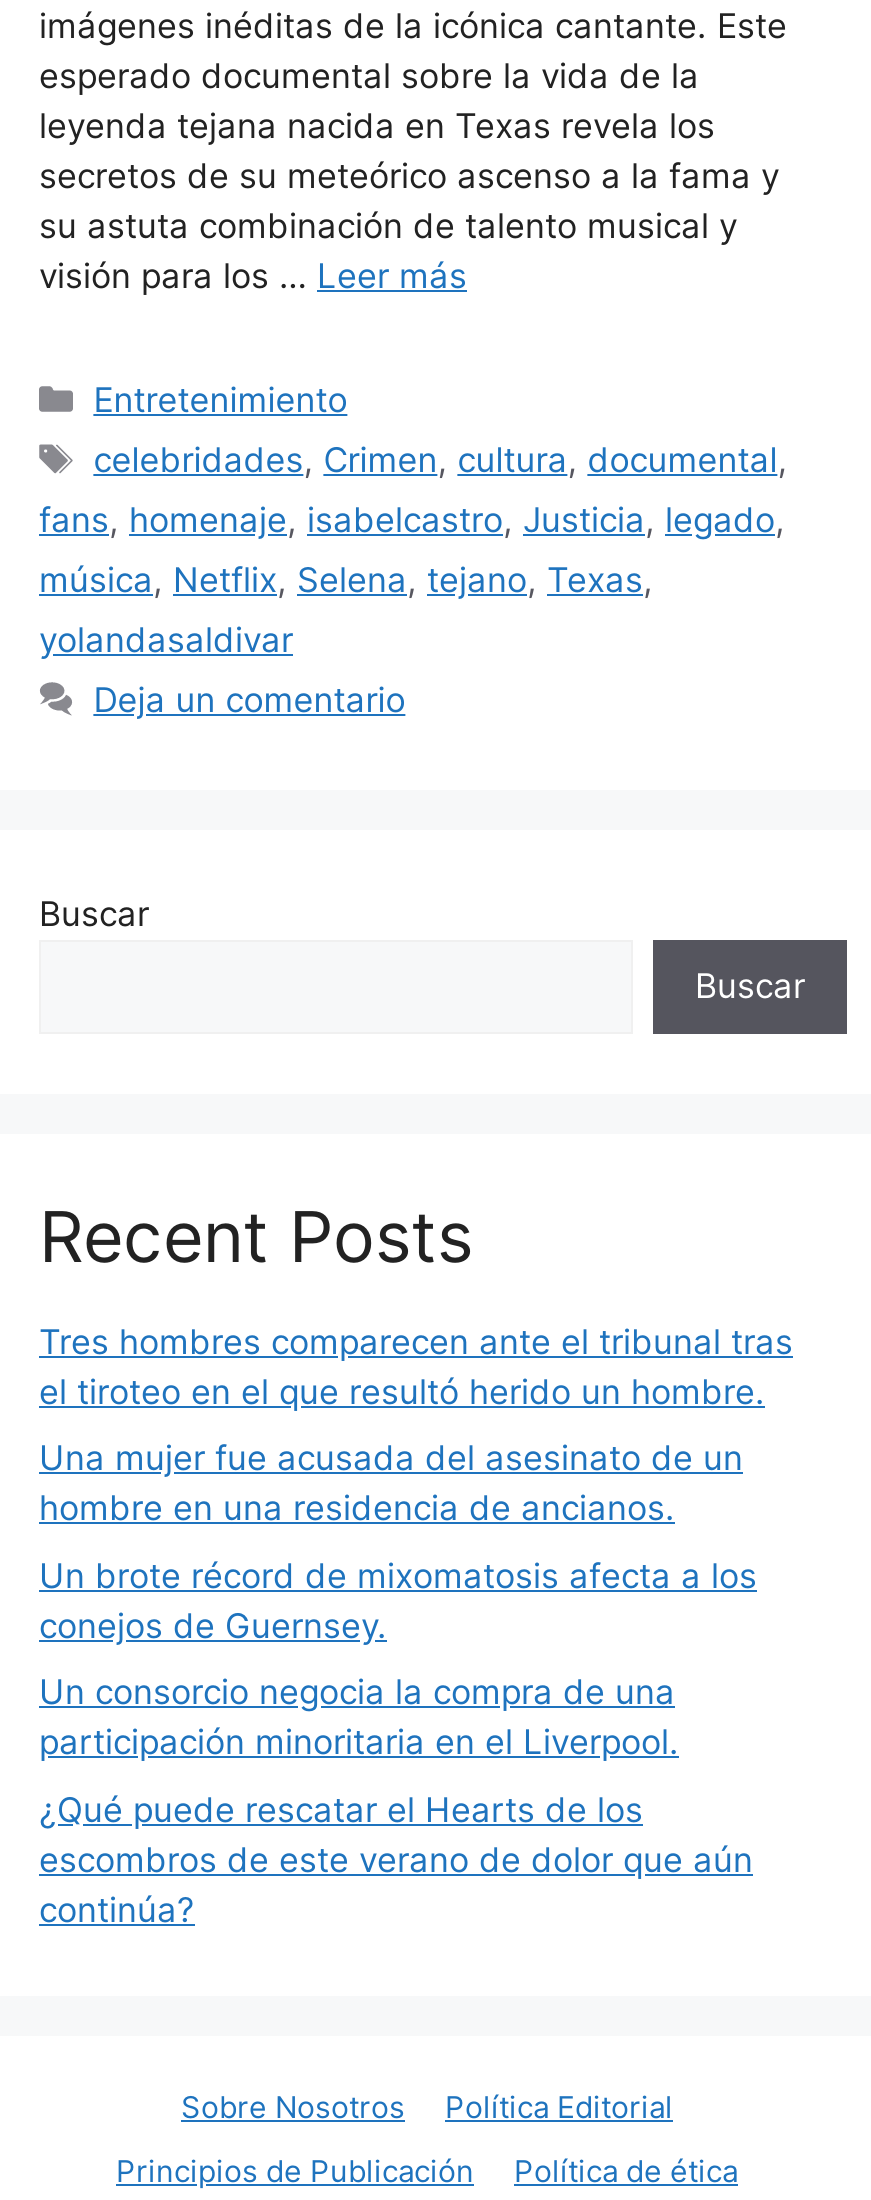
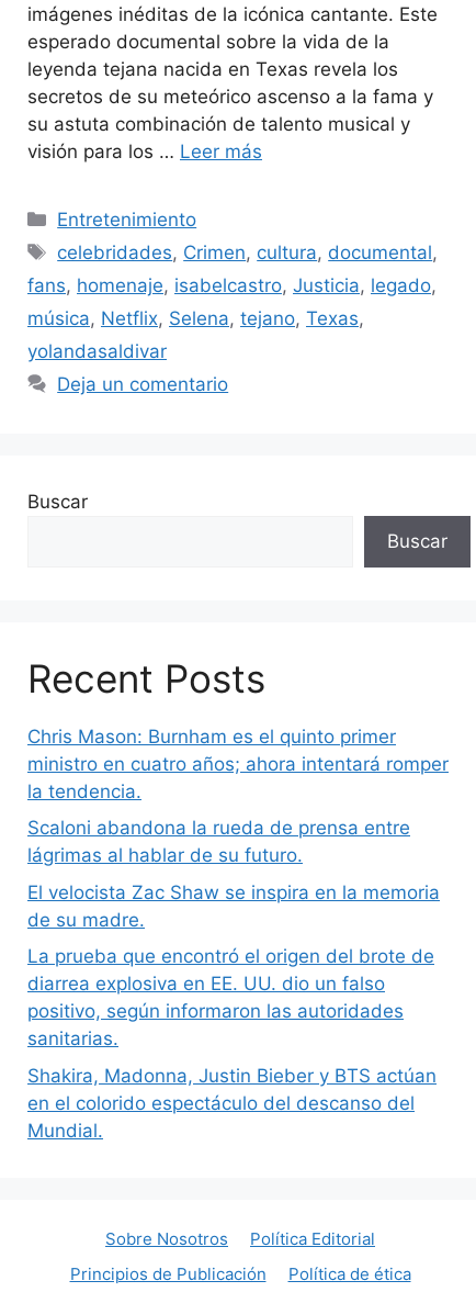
- Tres hombres comparecen ante el tribunal tras
- el tiroteo en el que resultó herido un hombre.
+ Chris Mason: Burnham es el quinto primer
+ ministro en cuatro años; ahora intentará romper
+ la tendencia.

- Una mujer fue acusada del asesinato de un
- hombre en una residencia de ancianos.
+ Scaloni abandona la rueda de prensa entre
+ lágrimas al hablar de su futuro.

- Un brote récord de mixomatosis afecta a los
- conejos de Guernsey.
+ El velocista Zac Shaw se inspira en la memoria
+ de su madre.

- Un consorcio negocia la compra de una
- participación minoritaria en el Liverpool.
+ La prueba que encontró el origen del brote de
+ diarrea explosiva en EE. UU. dio un falso
+ positivo, según informaron las autoridades
+ sanitarias.

- ¿Qué puede rescatar el Hearts de los
- escombros de este verano de dolor que aún
- continúa?
+ Shakira, Madonna, Justin Bieber y BTS actúan
+ en el colorido espectáculo del descanso del
+ Mundial.
